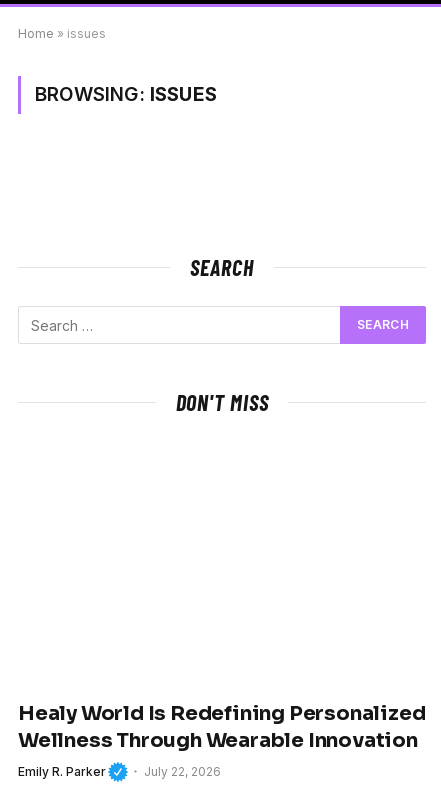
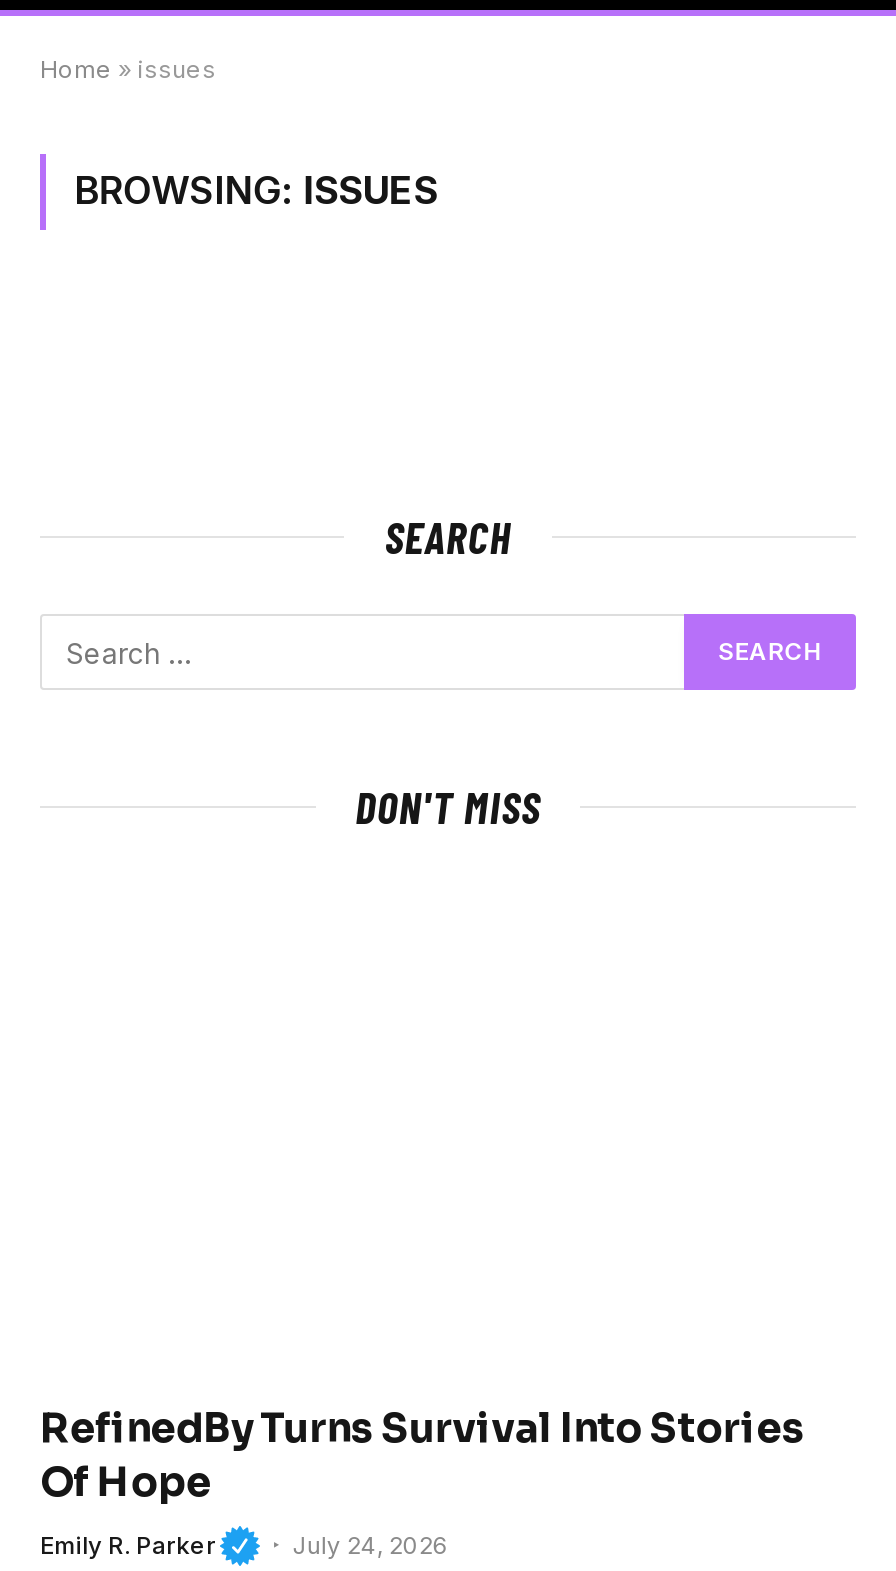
- Healy World Is Redefining Personalized
- Wellness Through Wearable Innovation
+ RefinedBy Turns Survival Into Stories
+ Of Hope

- July 22, 2026
+ July 24, 2026
